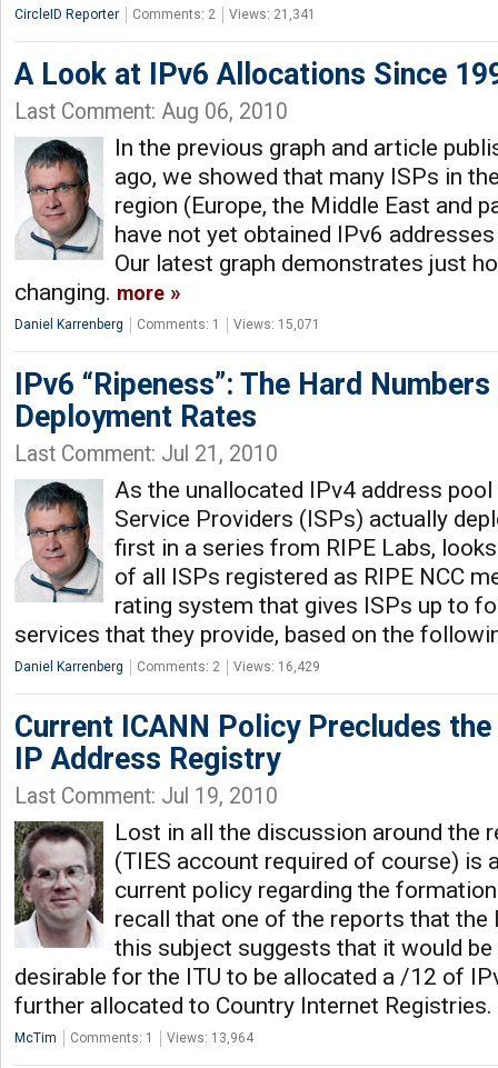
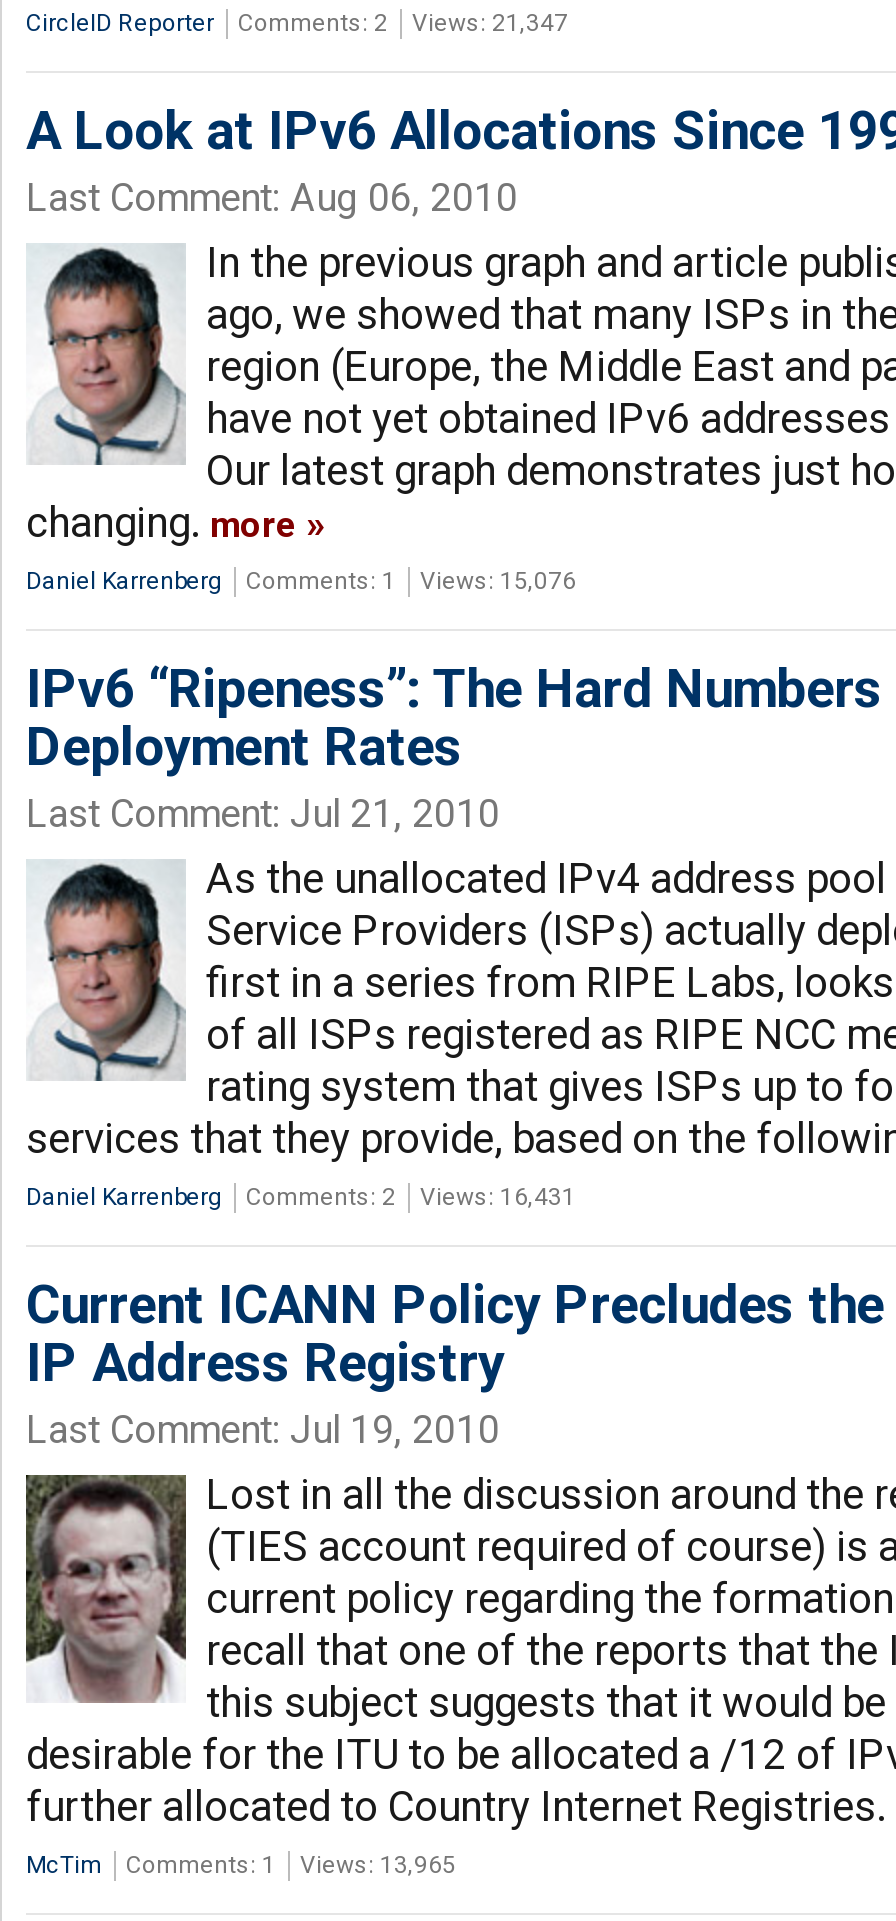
- CircleID Reporter Comments: 2 Views: 21,341
+ CircleID Reporter Comments: 2 Views: 21,347

- Daniel Karrenberg Comments: 1 Views: 15,071
+ Daniel Karrenberg Comments: 1 Views: 15,076

- Daniel Karrenberg Comments: 2 Views: 16,429
+ Daniel Karrenberg Comments: 2 Views: 16,431

- McTim Comments: 1 Views: 13,964
+ McTim Comments: 1 Views: 13,965
